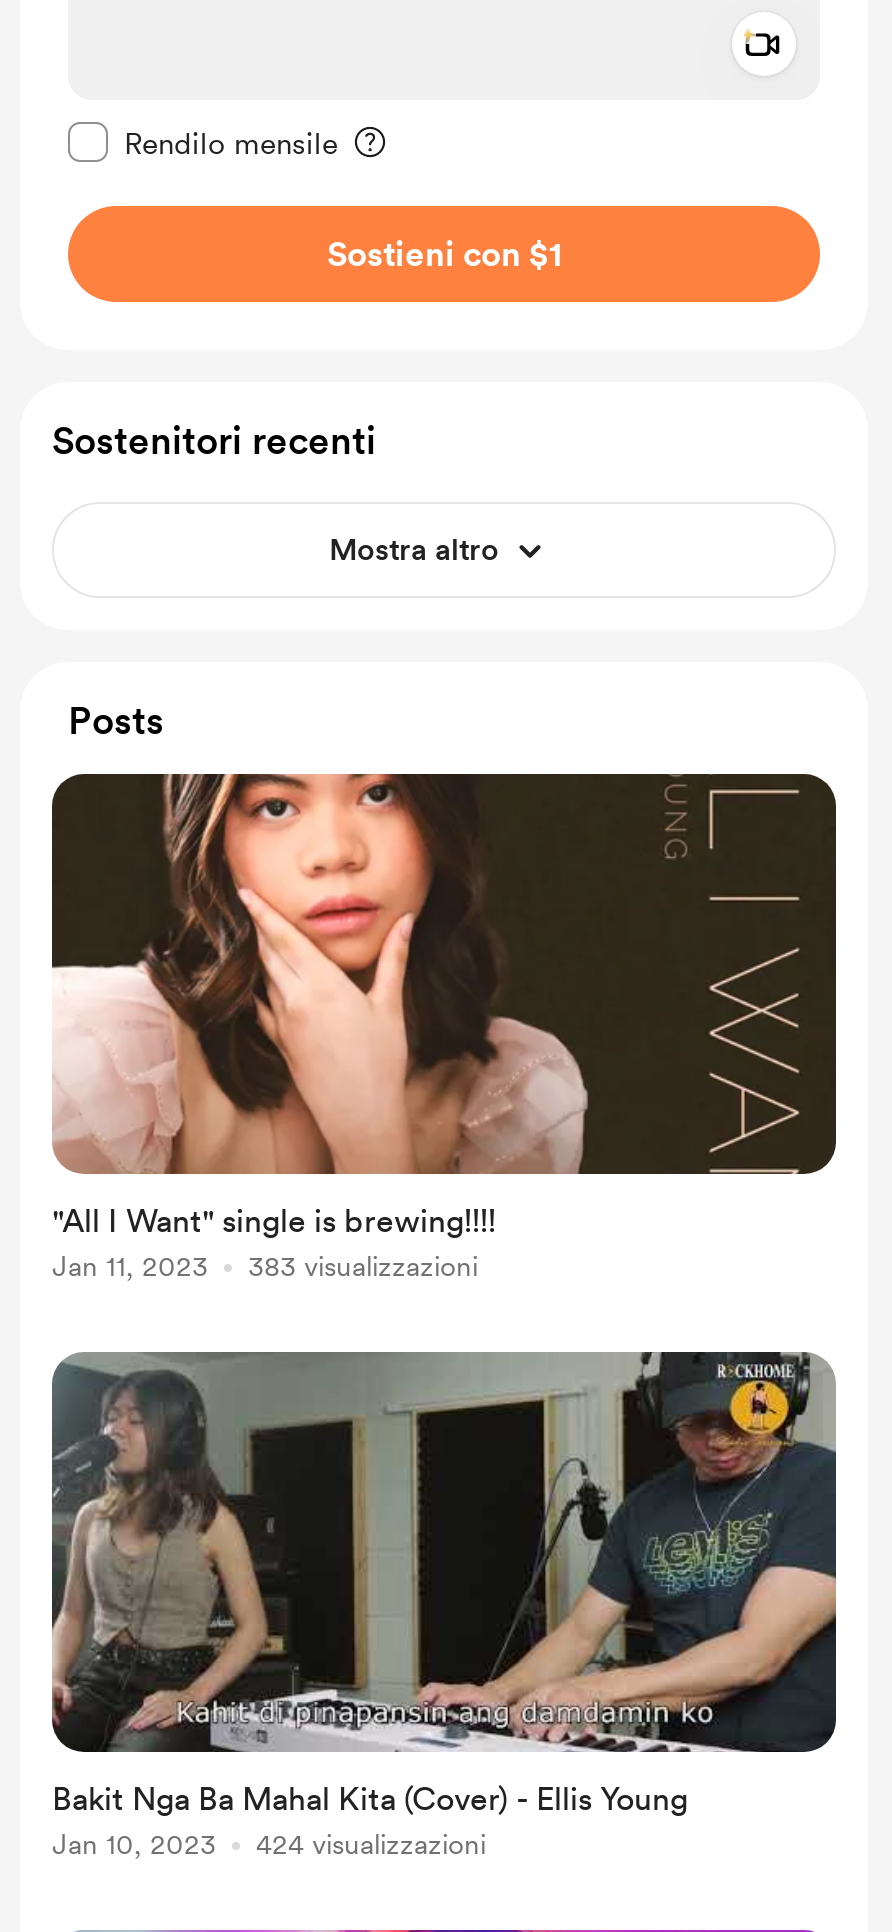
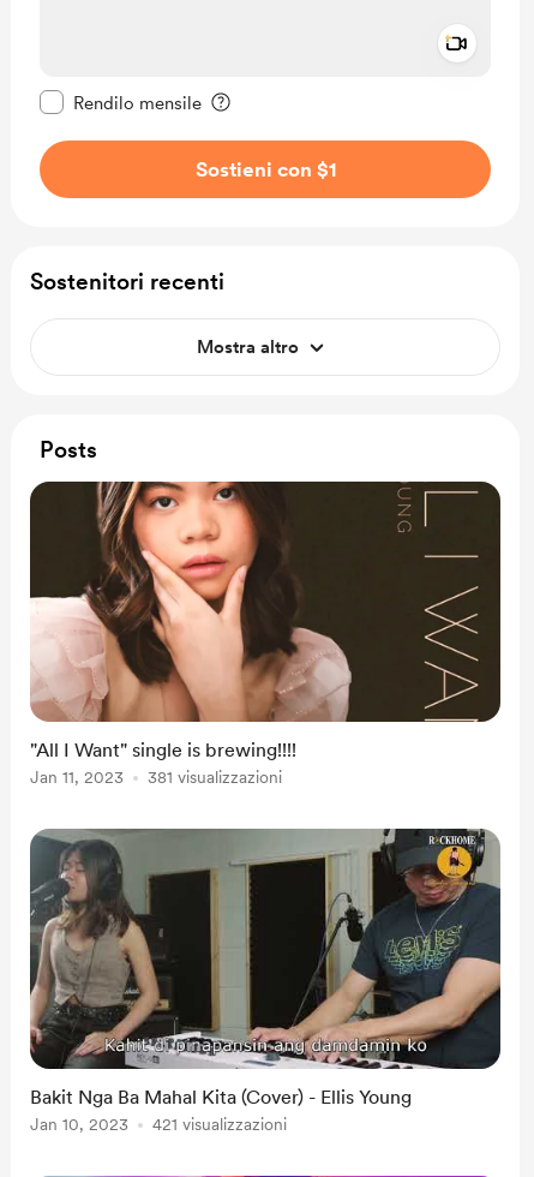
- 383 visualizzazioni
+ 381 visualizzazioni

- 424 visualizzazioni
+ 421 visualizzazioni
